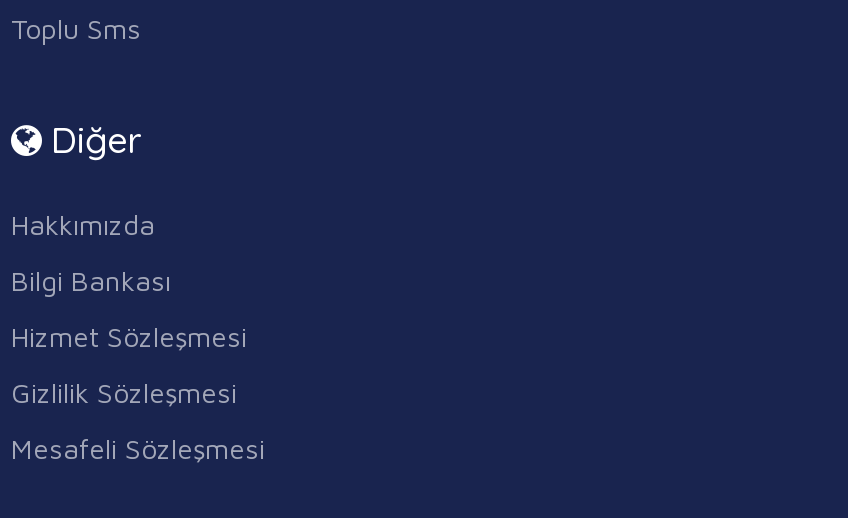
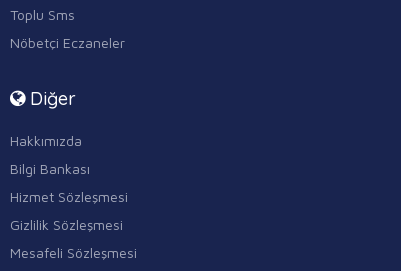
+ Nöbetçi Eczaneler
